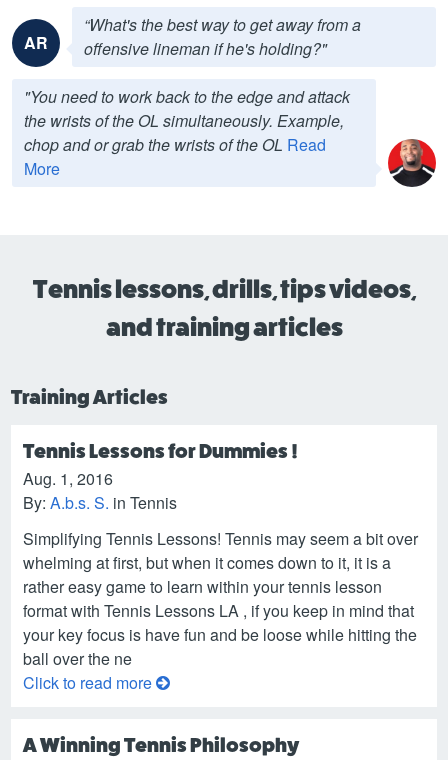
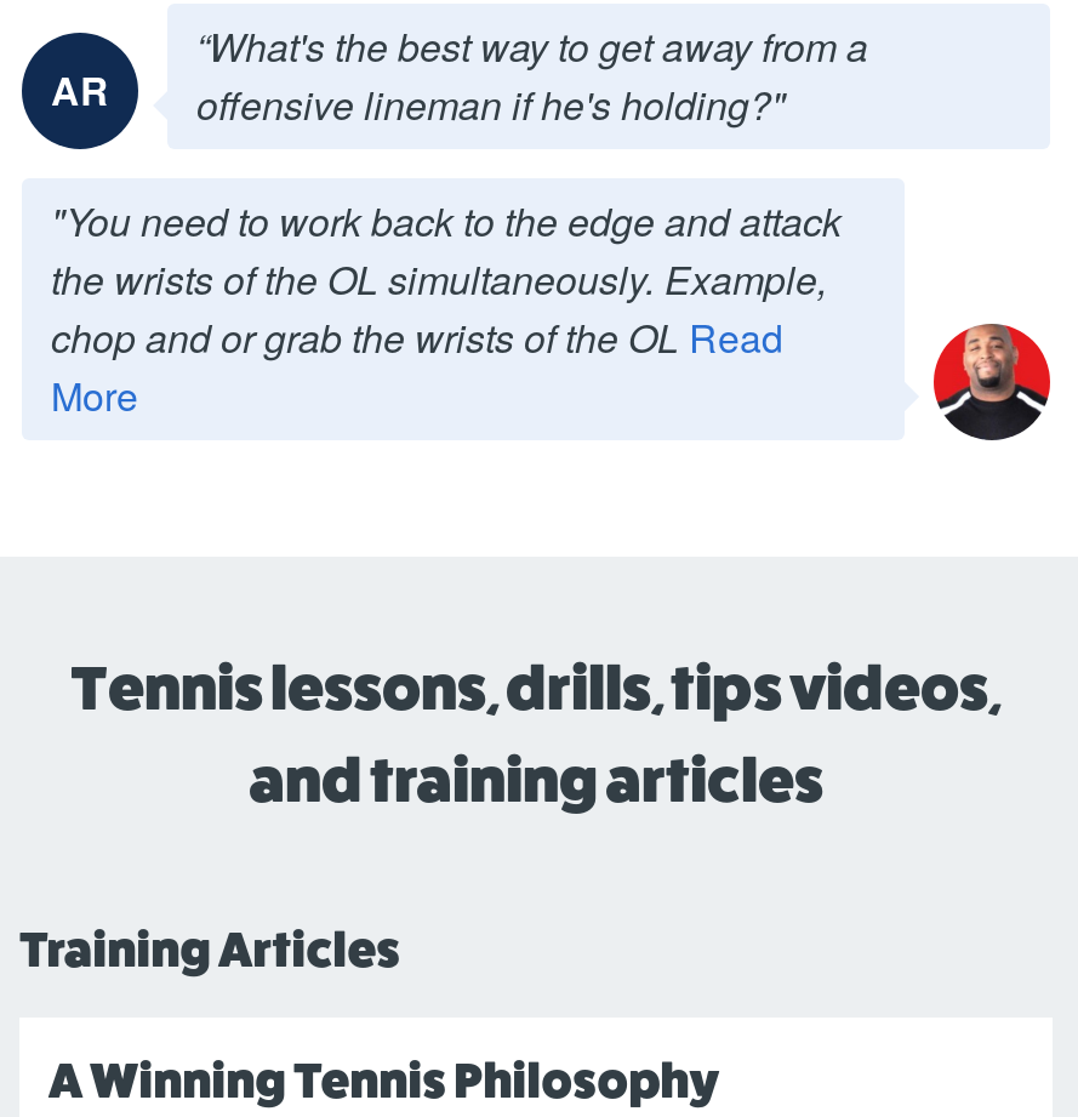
- Tennis Lessons for Dummies !
- Aug. 1, 2016
- By: A.b.s. S. in Tennis
- Simplifying Tennis Lessons! Tennis may seem a bit over
- whelming at first, but when it comes down to it, it is a
- rather easy game to learn within your tennis lesson
- format with Tennis Lessons LA , if you keep in mind that
- your key focus is have fun and be loose while hitting the
- ball over the ne
- Click to read more
